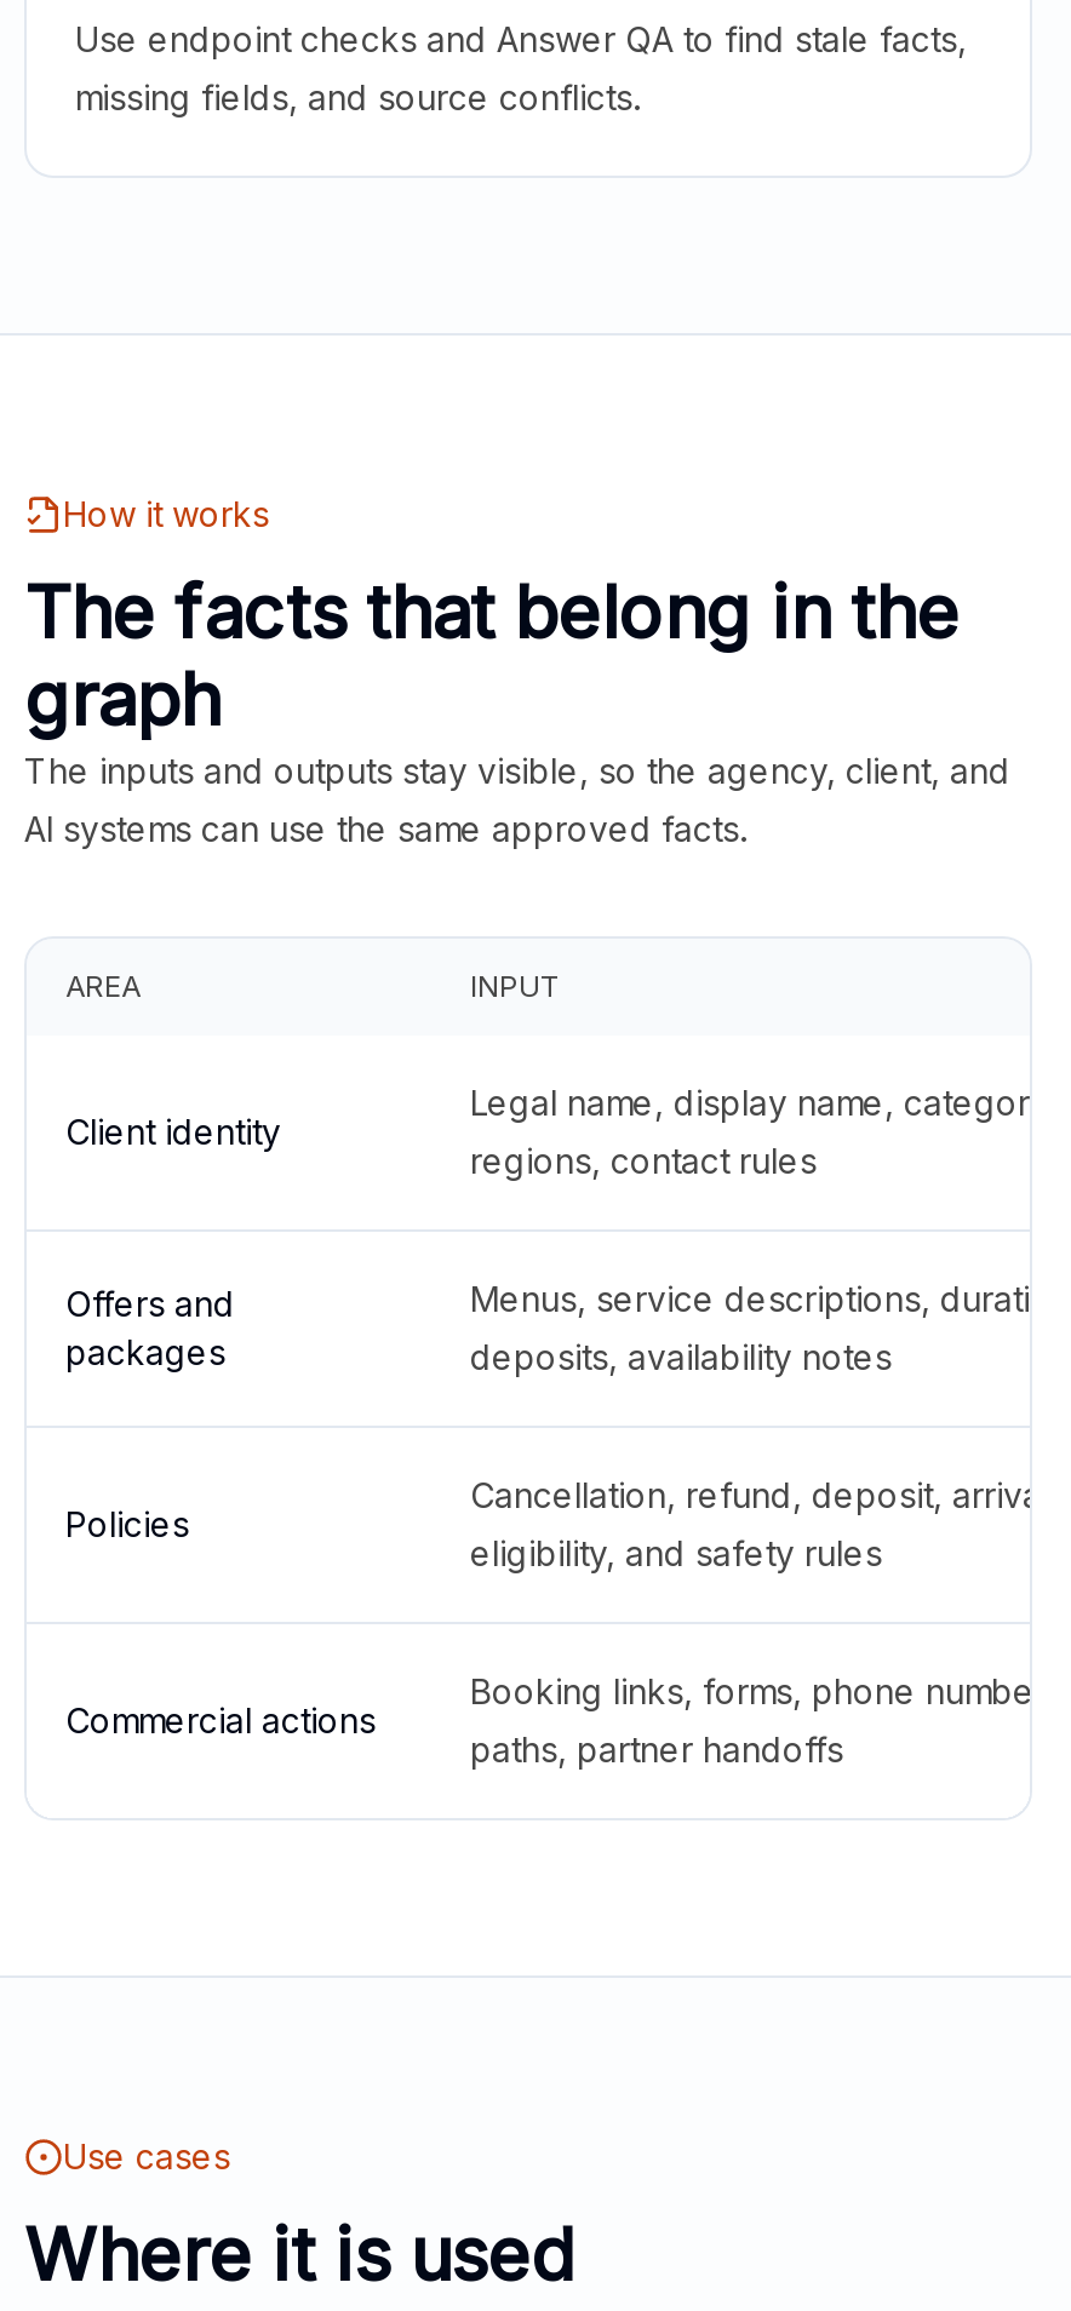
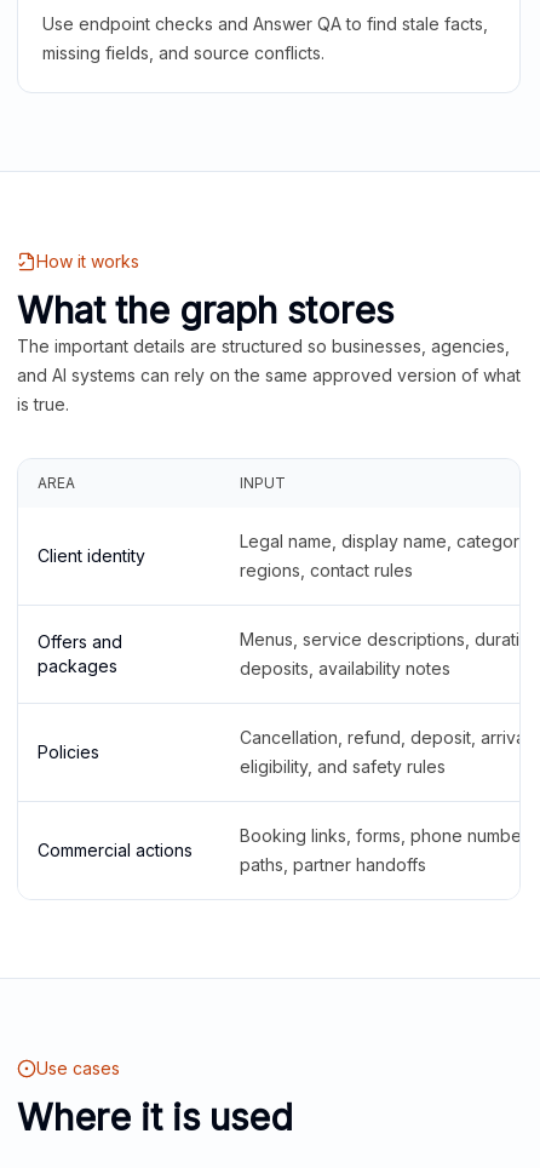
- The facts that belong in the
- graph
- The inputs and outputs stay visible, so the agency, client, and
- AI systems can use the same approved facts.
+ What the graph stores
+ The important details are structured so businesses, agencies,
+ and AI systems can rely on the same approved version of what
+ is true.
